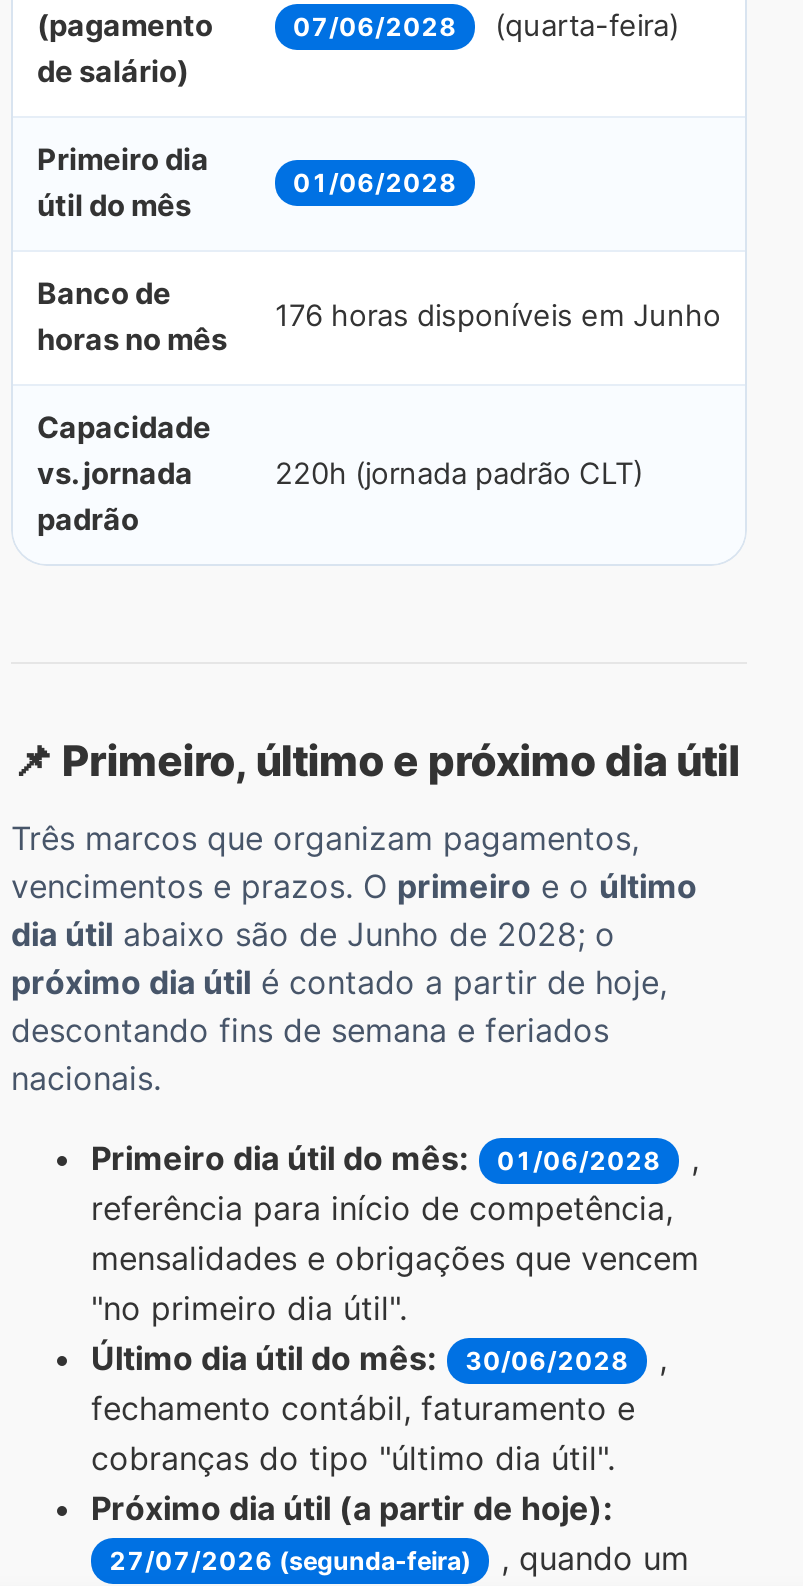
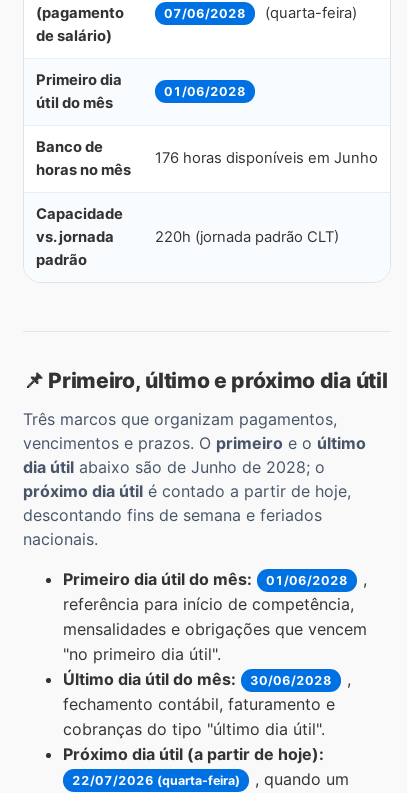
- 27/07/2026 (segunda-feira)
+ 22/07/2026 (quarta-feira)
